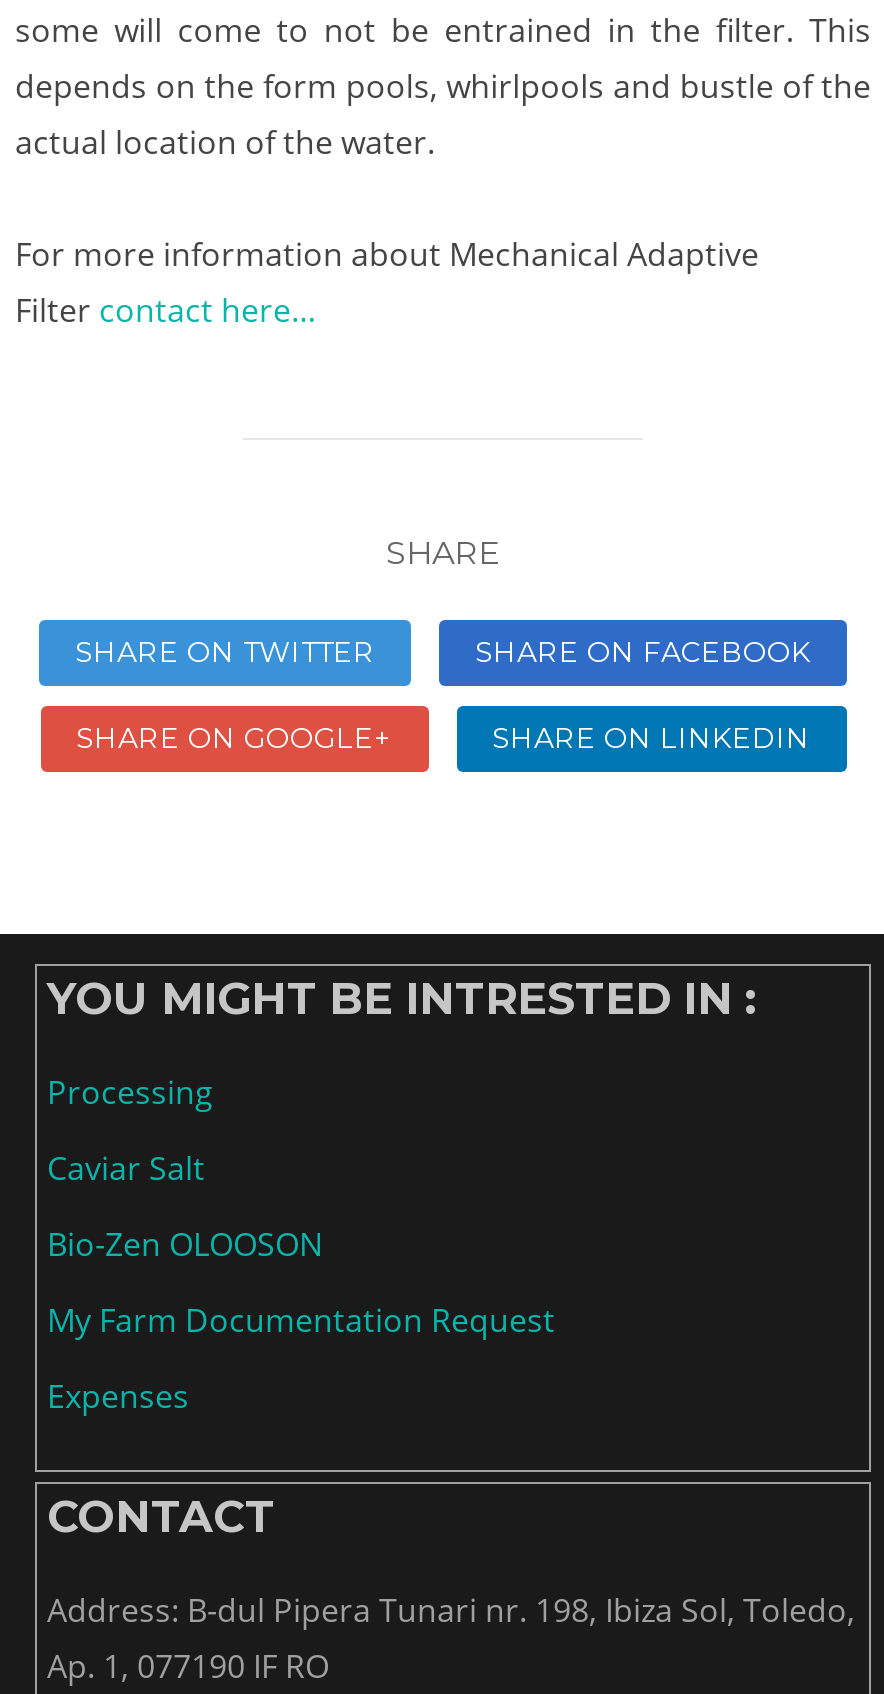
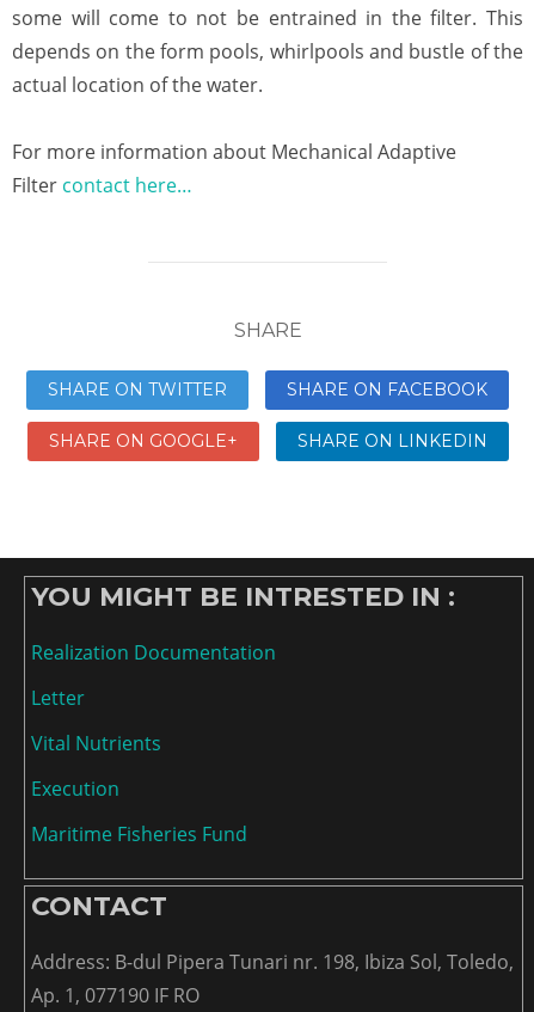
- Processing
+ Realization Documentation

- Caviar Salt
+ Letter

- Bio-Zen OLOOSON
+ Vital Nutrients

- My Farm Documentation Request
+ Execution

- Expenses
+ Maritime Fisheries Fund
